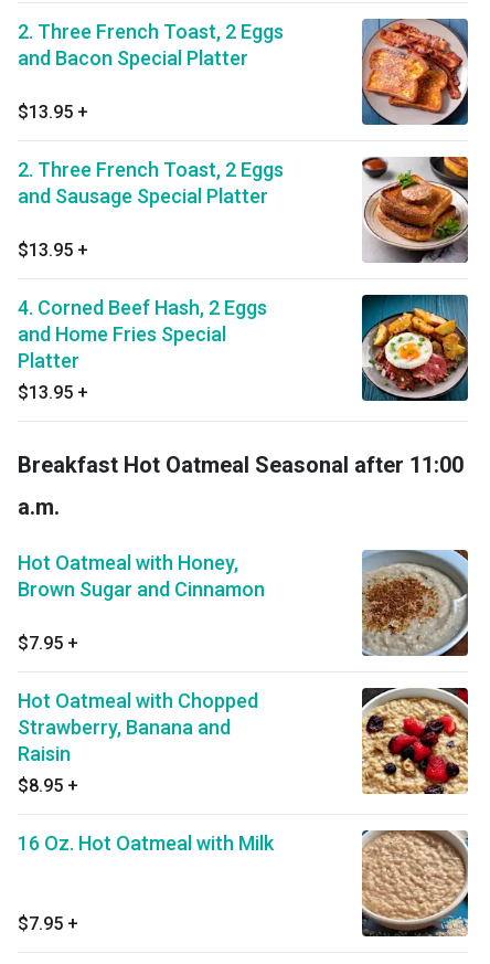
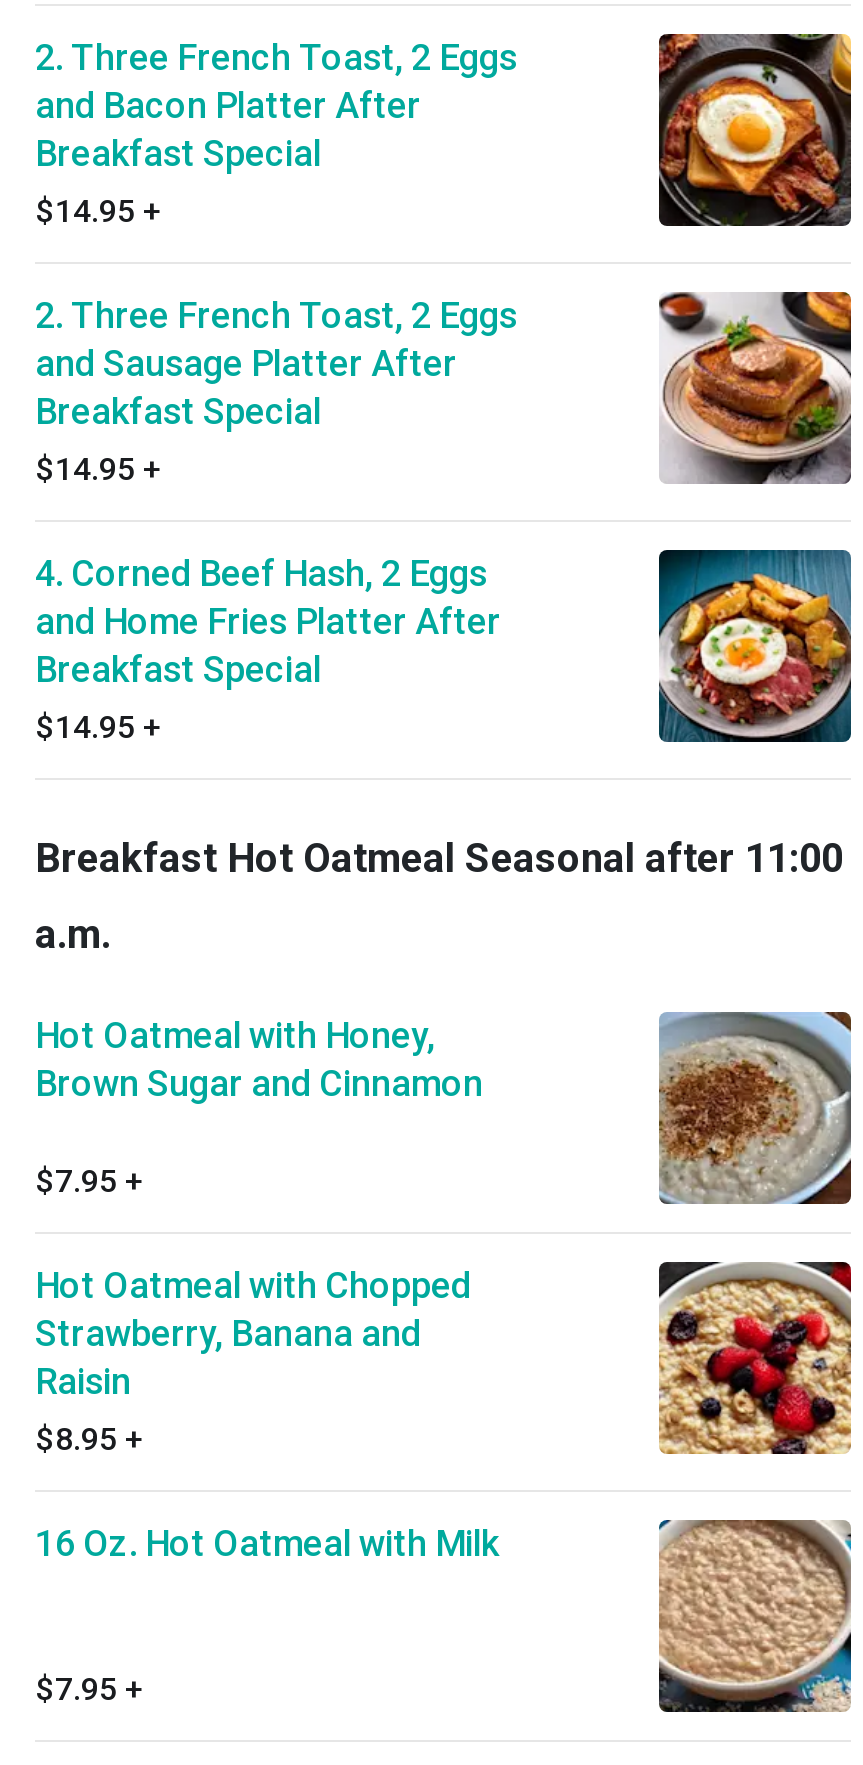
- [image]
+ [image]

- and Bacon Special Platter
- $13.95 +
+ and Bacon Platter After
+ Breakfast Special
+ $14.95 +

- and Sausage Special Platter
- $13.95 +
+ and Sausage Platter After
+ Breakfast Special
+ $14.95 +

- and Home Fries Special
- Platter
- $13.95 +
+ and Home Fries Platter After
+ Breakfast Special
+ $14.95 +
